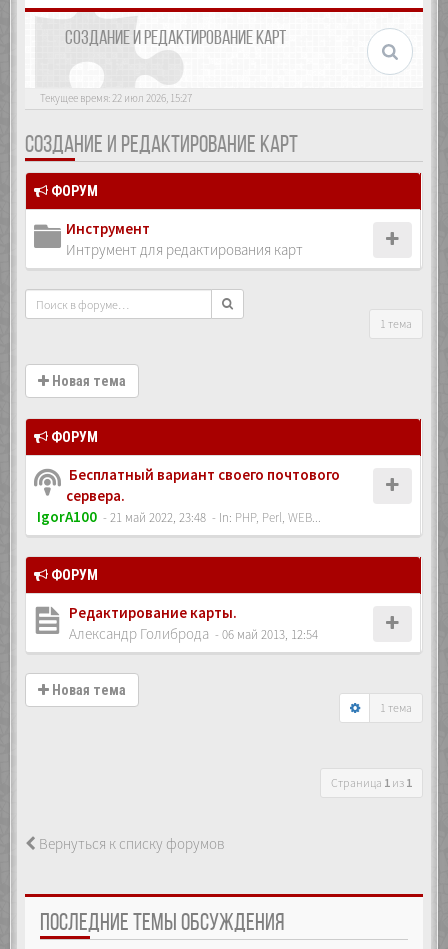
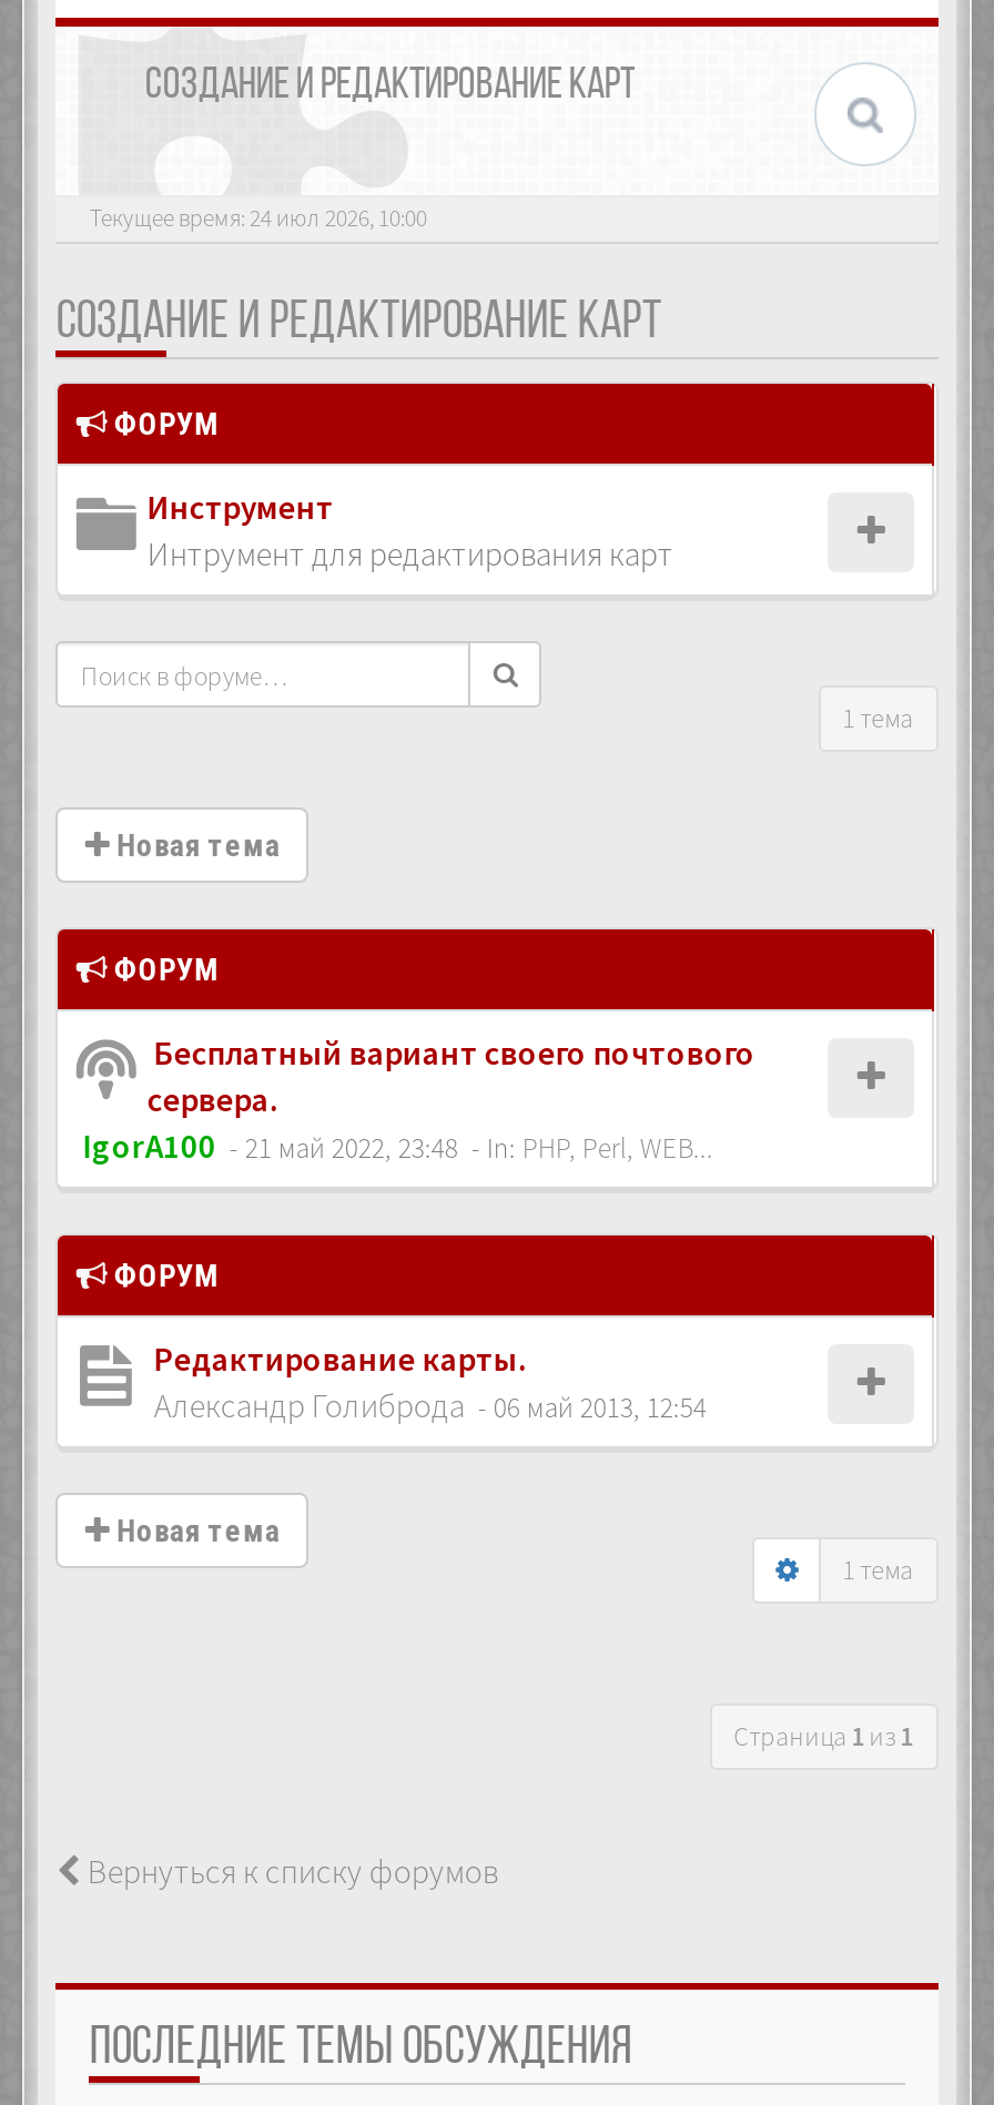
- Текущее время: 22 июл 2026, 15:27
+ Текущее время: 24 июл 2026, 10:00
